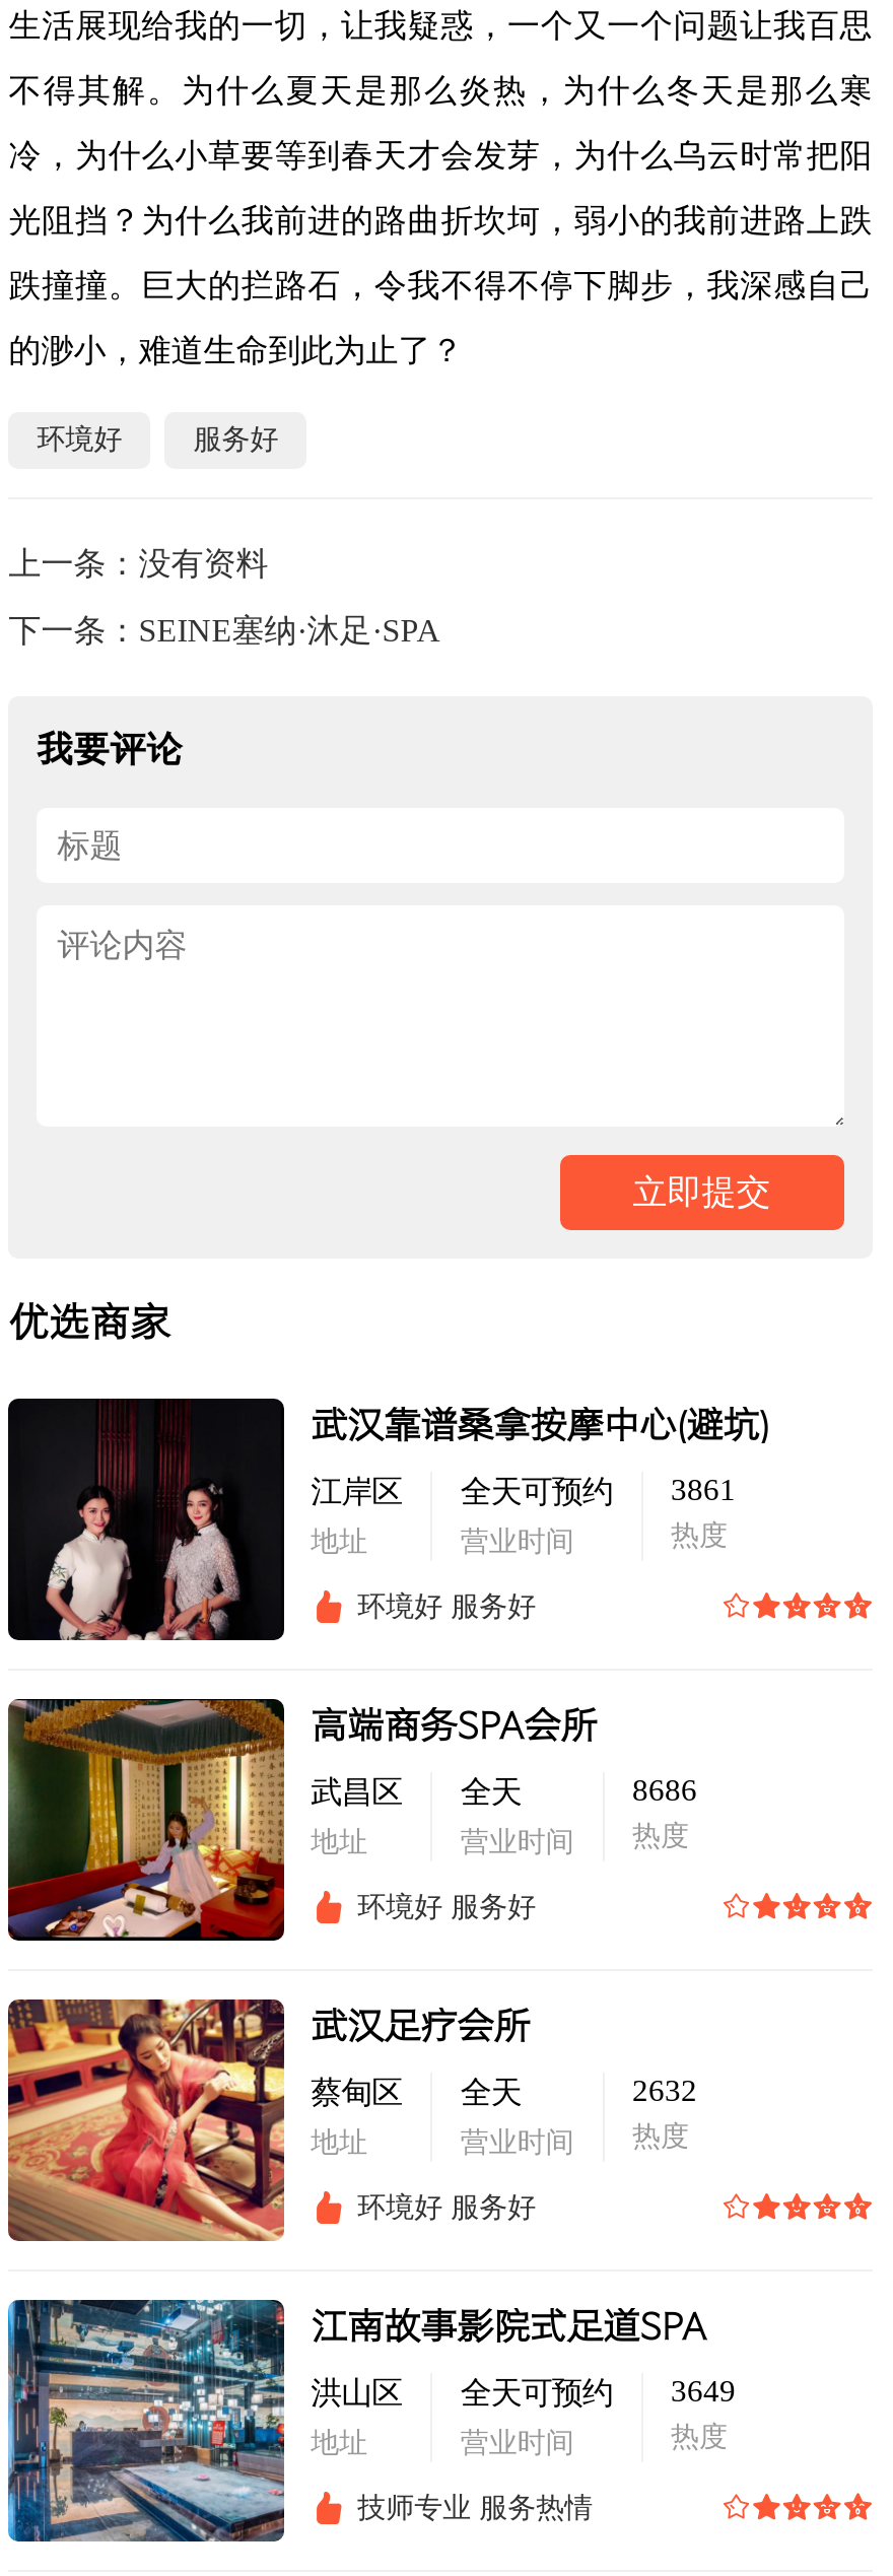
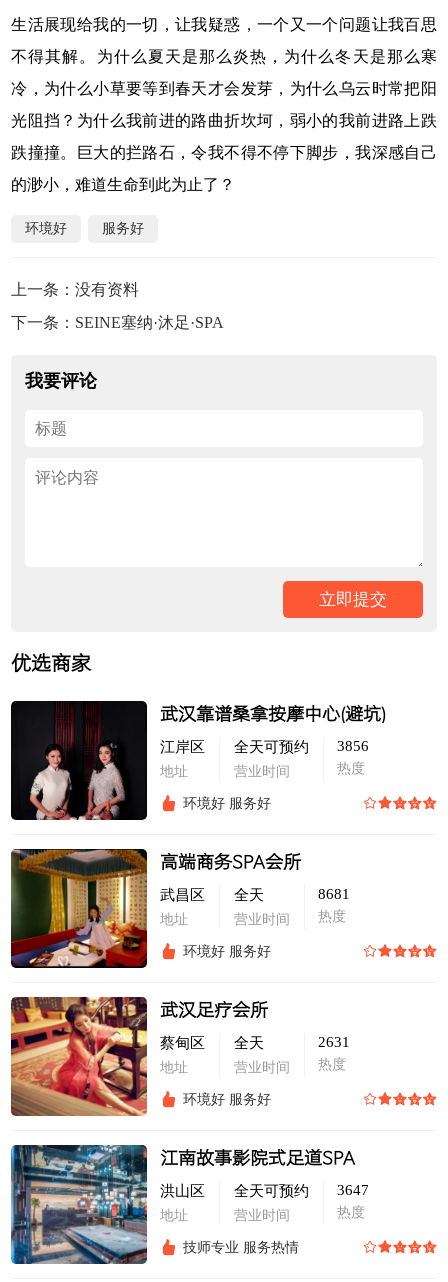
- 江岸区 全天可预约 3861
+ 江岸区 全天可预约 3856

- 8686
+ 8681

- 2632
+ 2631

- 洪山区 全天可预约 3649
+ 洪山区 全天可预约 3647
